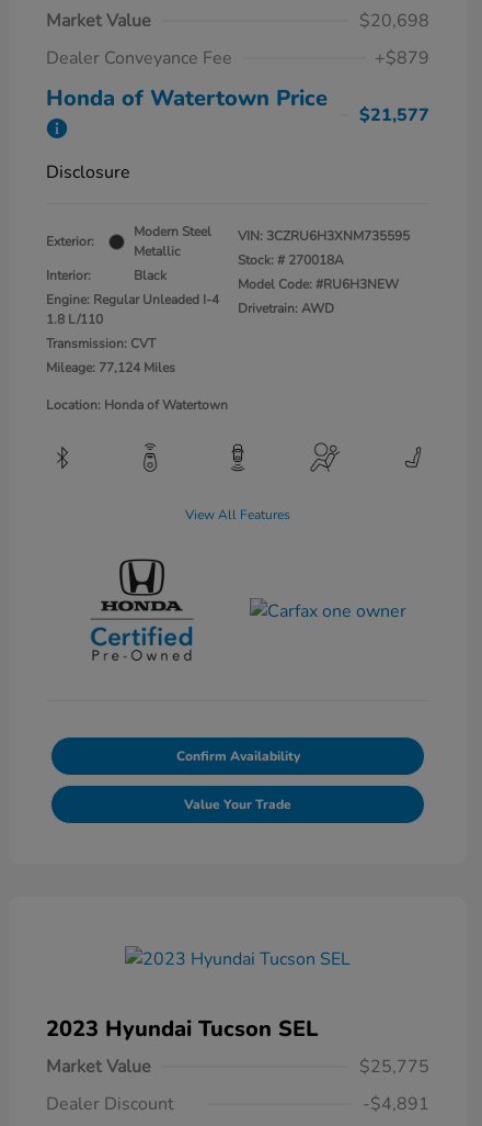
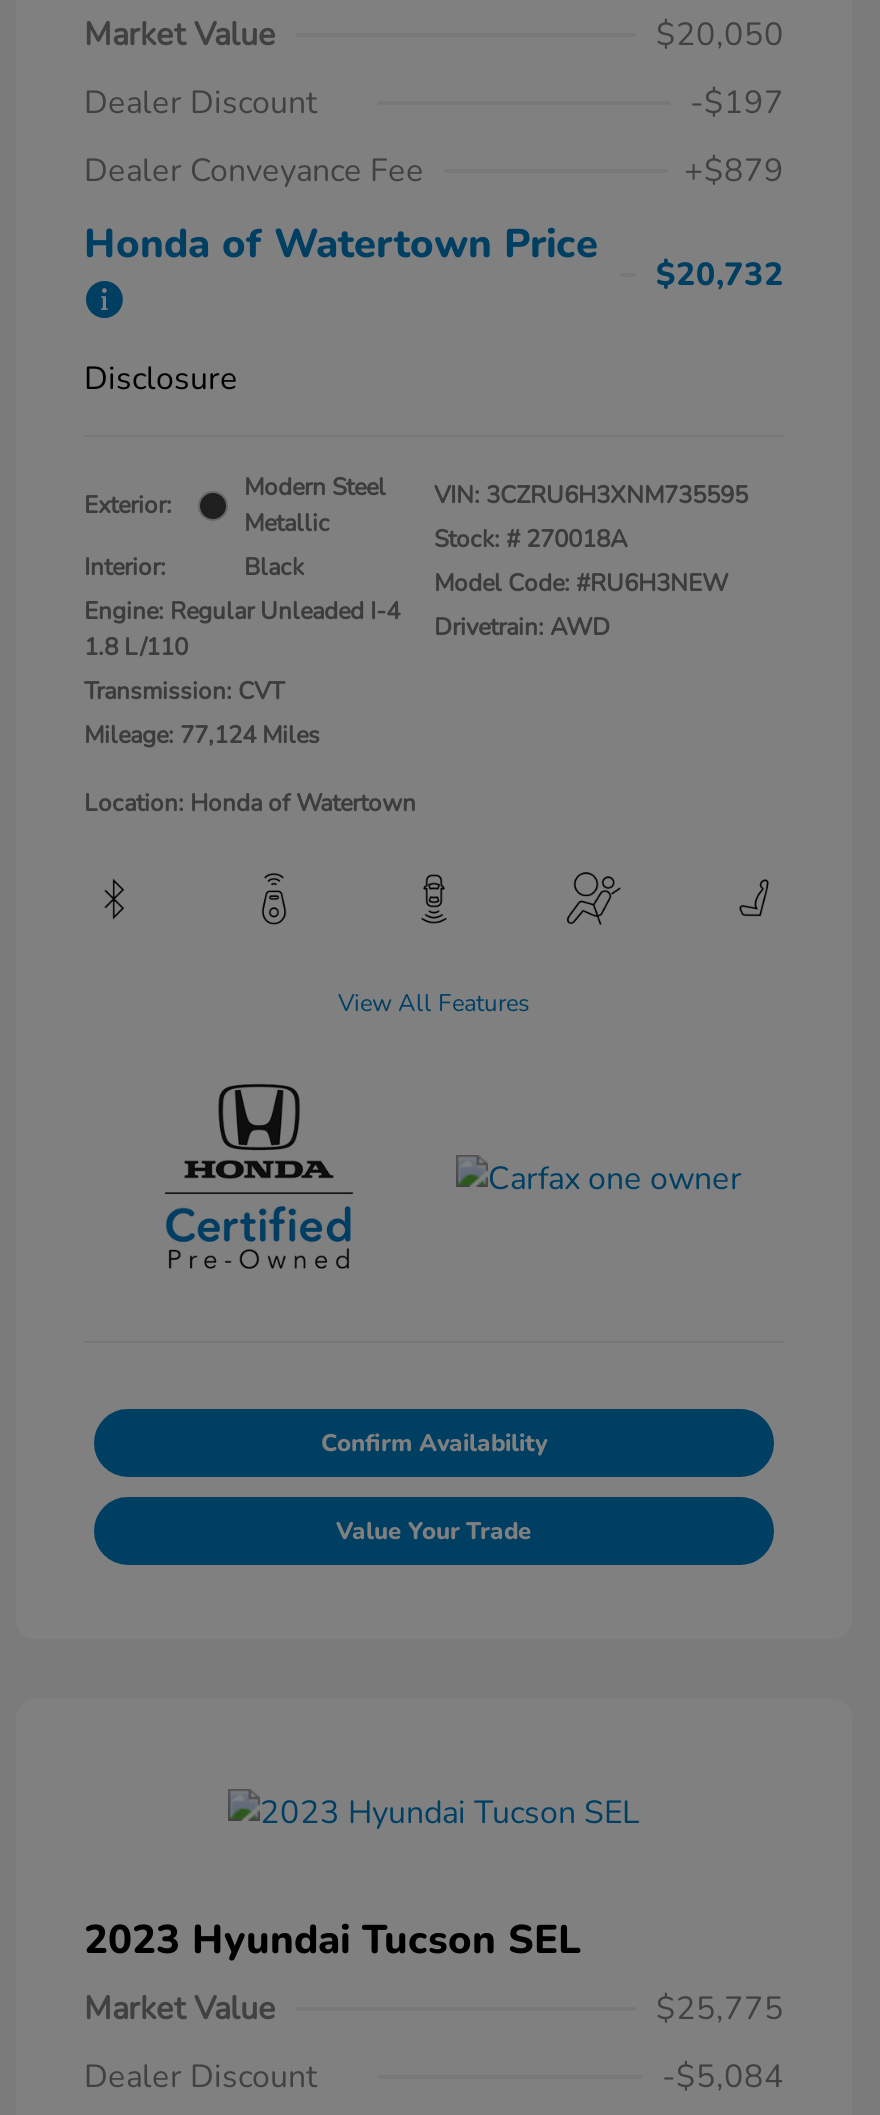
- $20,698
+ $20,050
+ Dealer Discount
+ -$197

- $21,577
+ $20,732

- -$4,891
+ -$5,084
